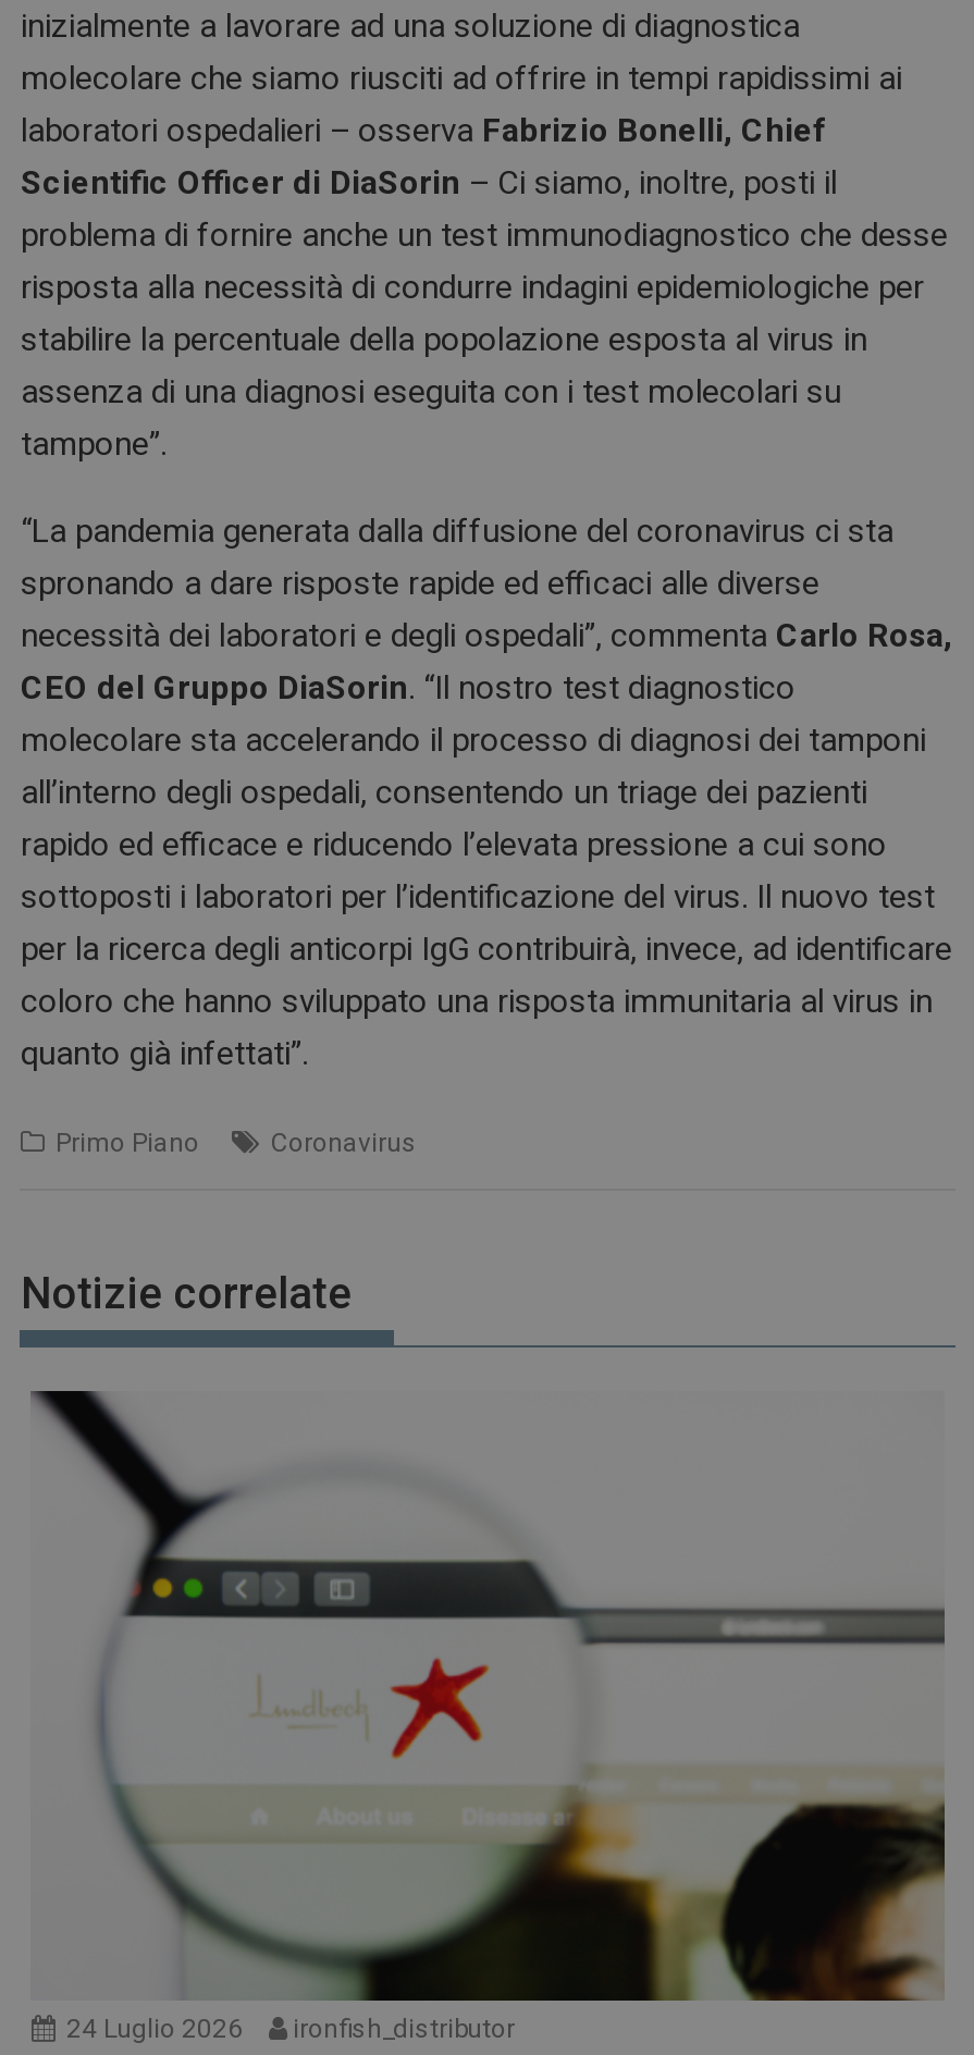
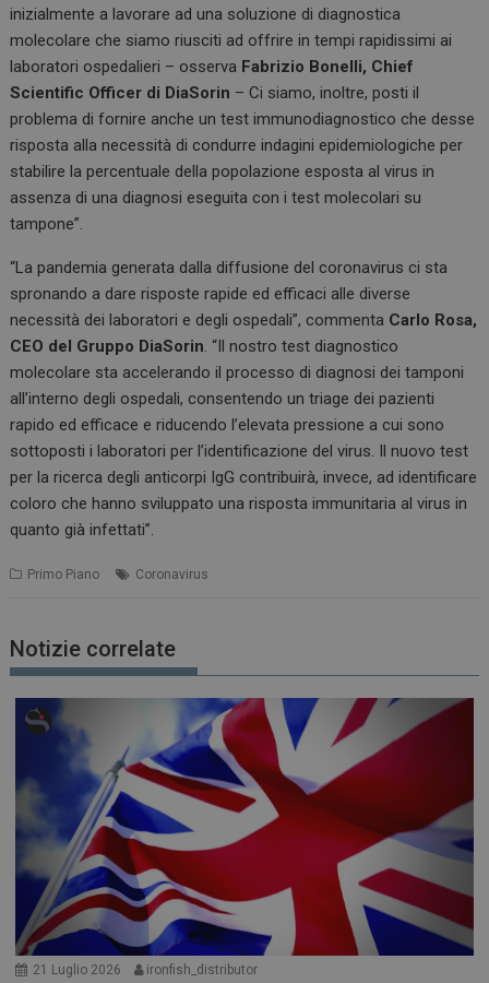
- [image]
- 24 Luglio 2026 ironfish_distributor
+ [image]
+ 21 Luglio 2026 ironfish_distributor
